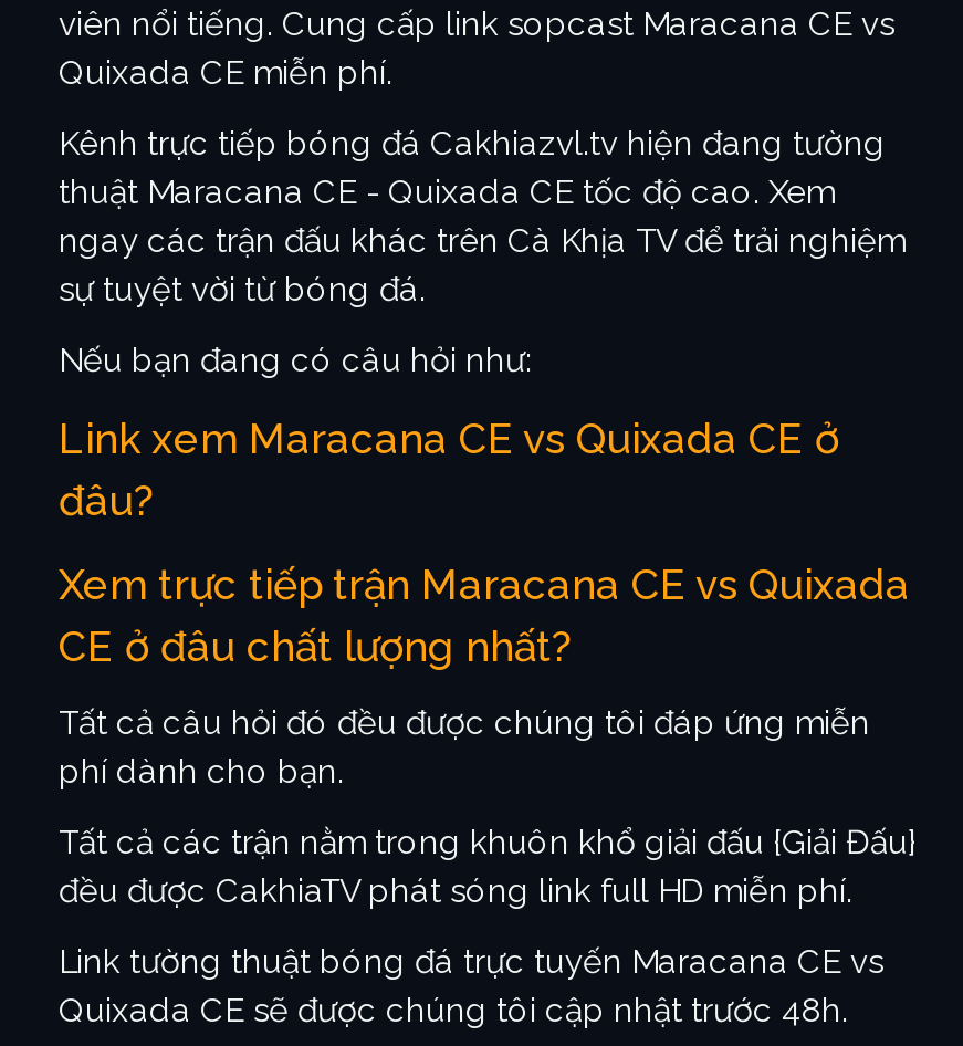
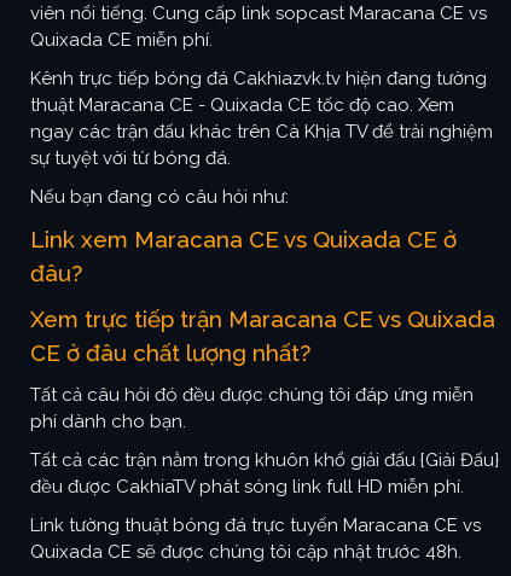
- Kênh trực tiếp bóng đá Cakhiazvl.tv hiện đang tường
+ Kênh trực tiếp bóng đá Cakhiazvk.tv hiện đang tường
